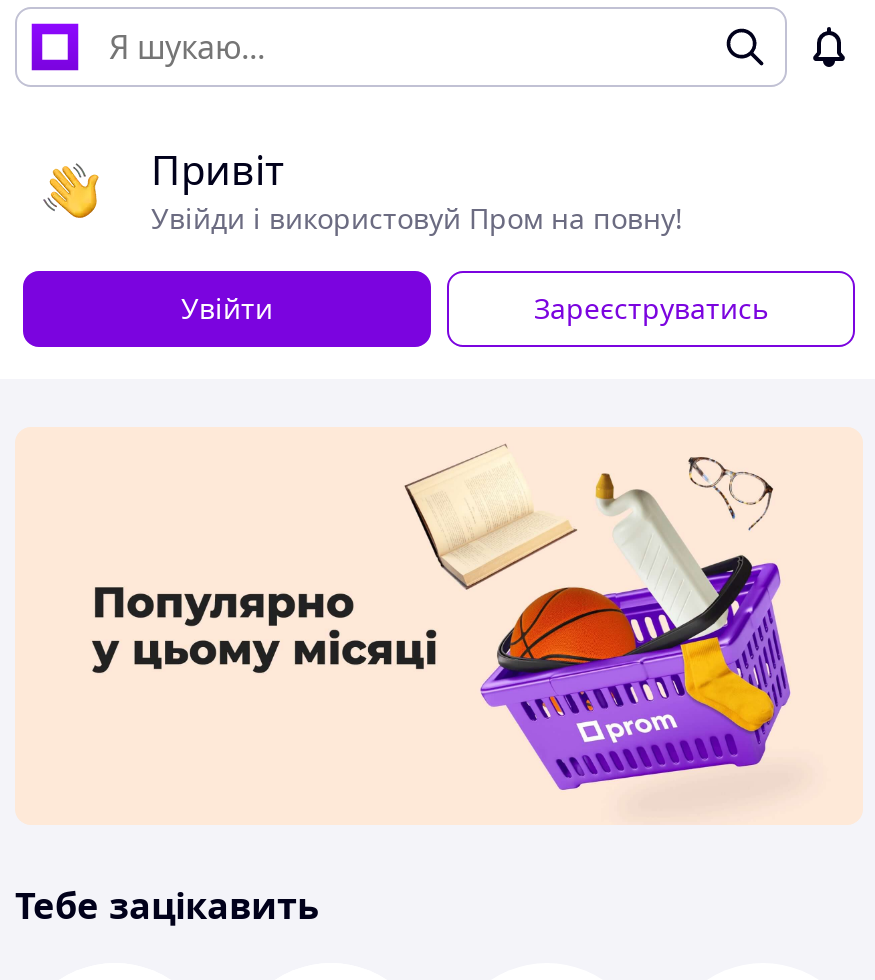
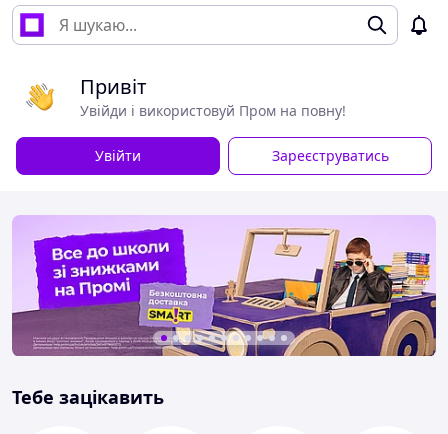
- [image]
+ [image]
